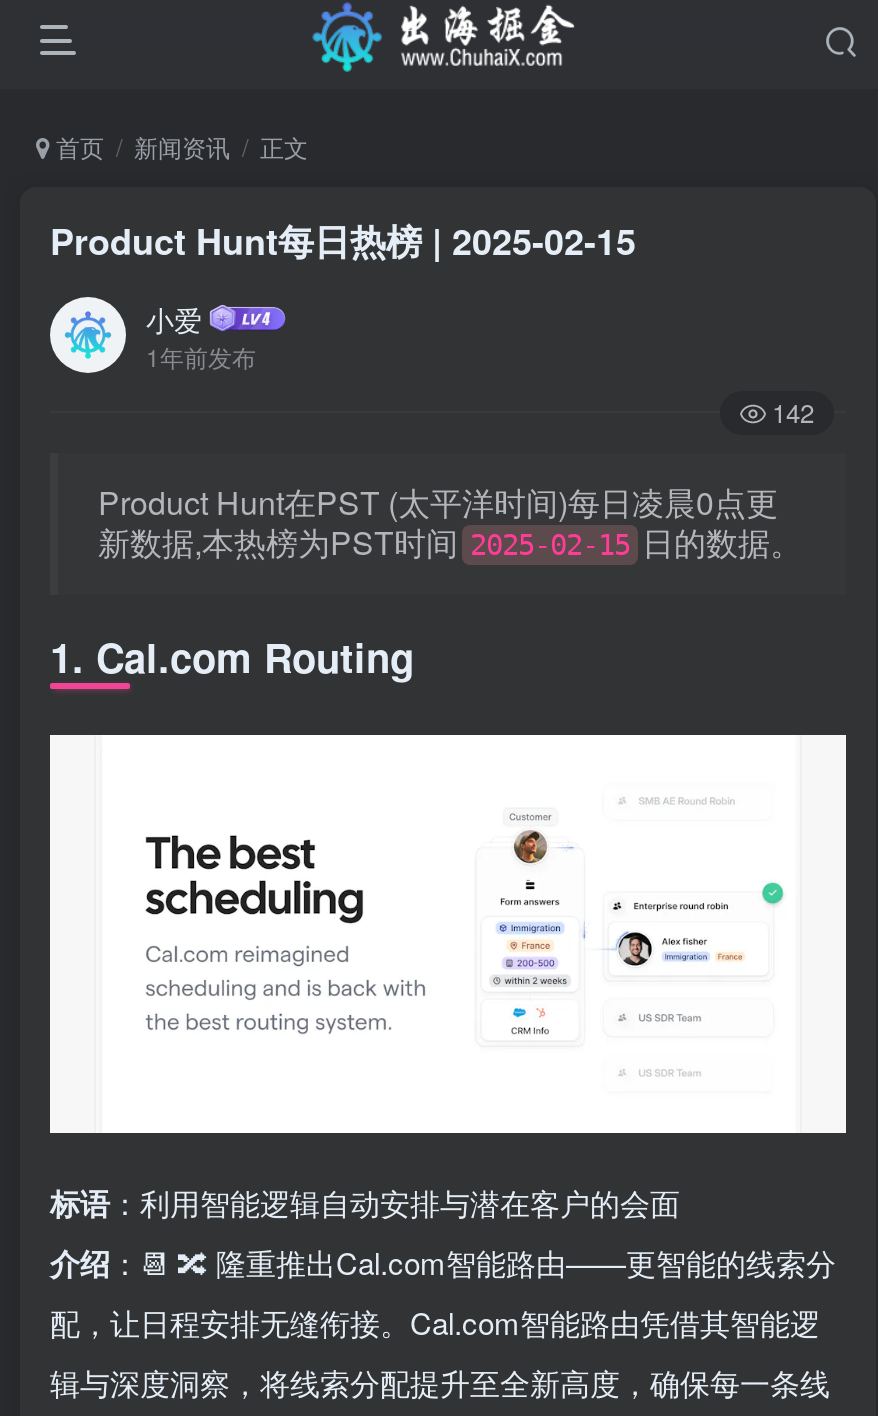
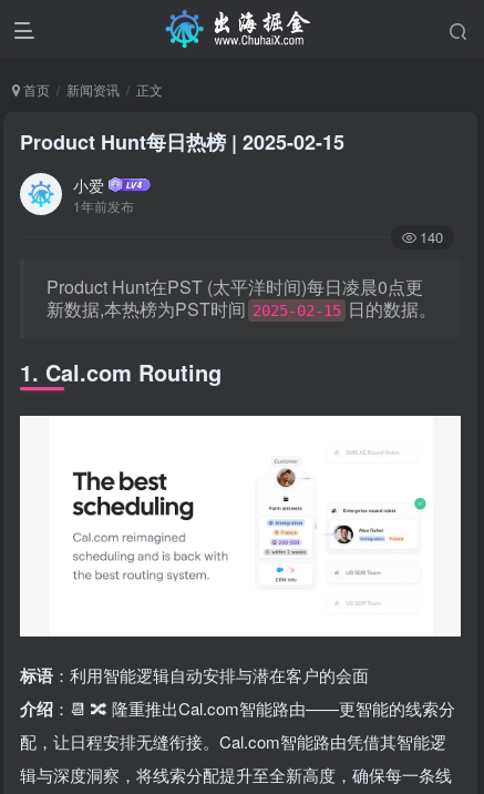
- 142
+ 140
